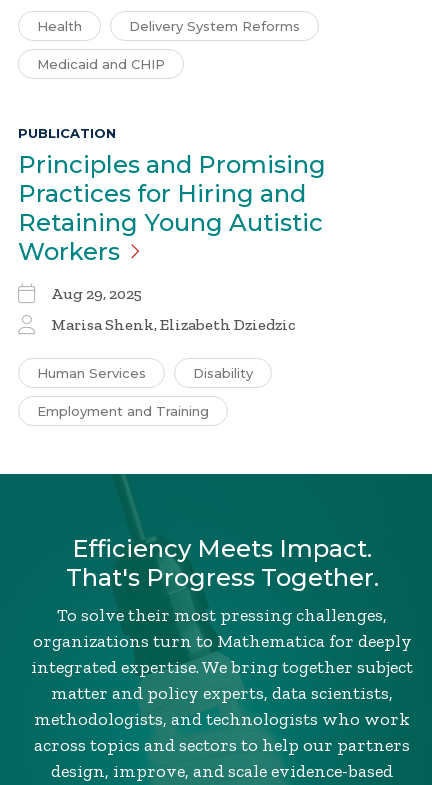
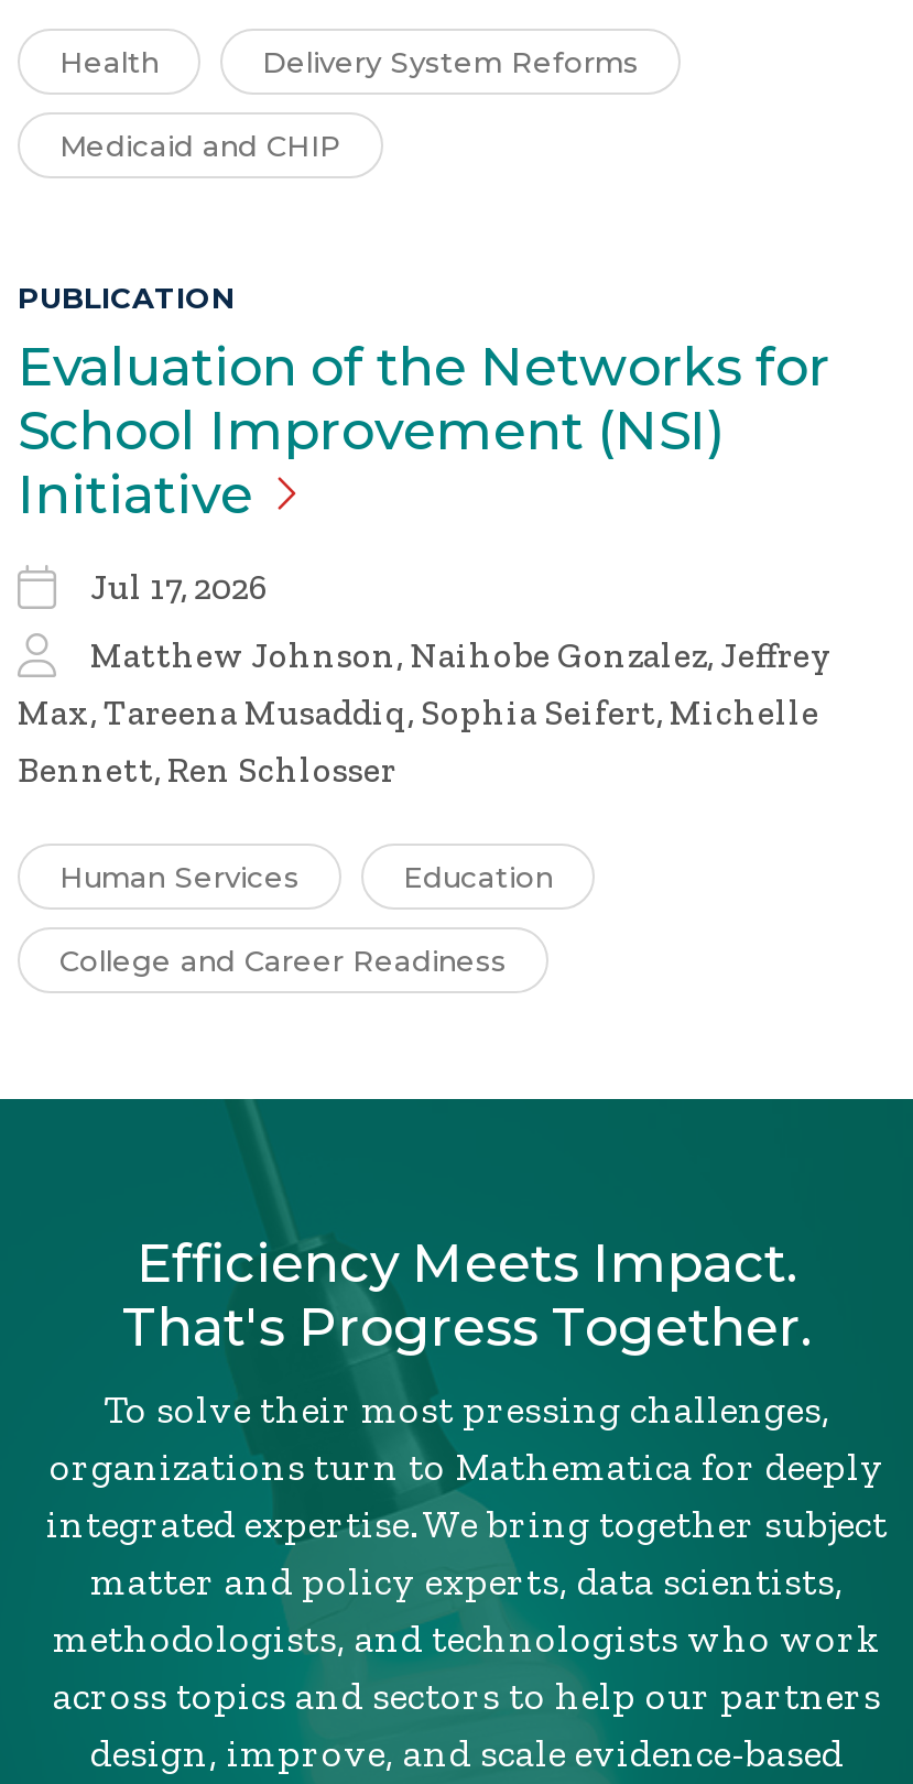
- Principles and Promising
- Practices for Hiring and
- Retaining Young Autistic
- Workers
+ Evaluation of the Networks for
+ School Improvement (NSI)
+ Initiative

- Aug 29, 2025
+ Jul 17, 2026

- Marisa Shenk, Elizabeth Dziedzic
+ Matthew Johnson, Naihobe Gonzalez, Jeffrey
+ Max, Tareena Musaddiq, Sophia Seifert, Michelle
+ Bennett, Ren Schlosser

- Disability
+ Education

- Employment and Training
+ College and Career Readiness
